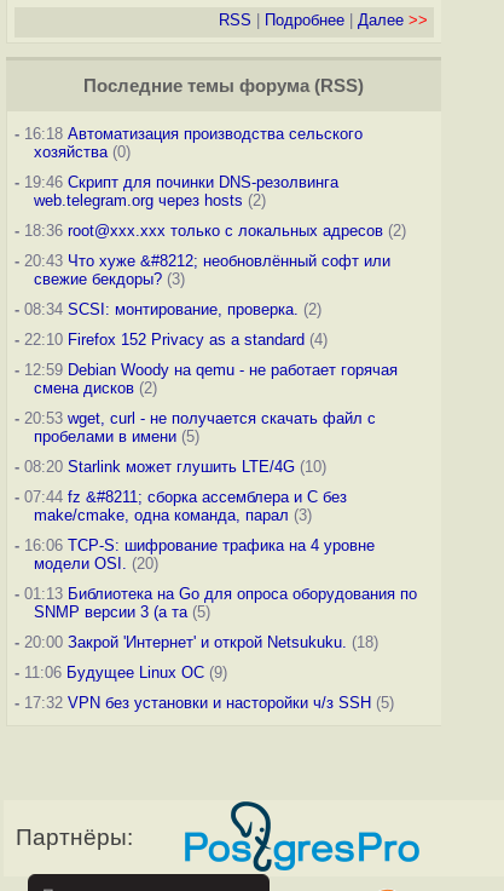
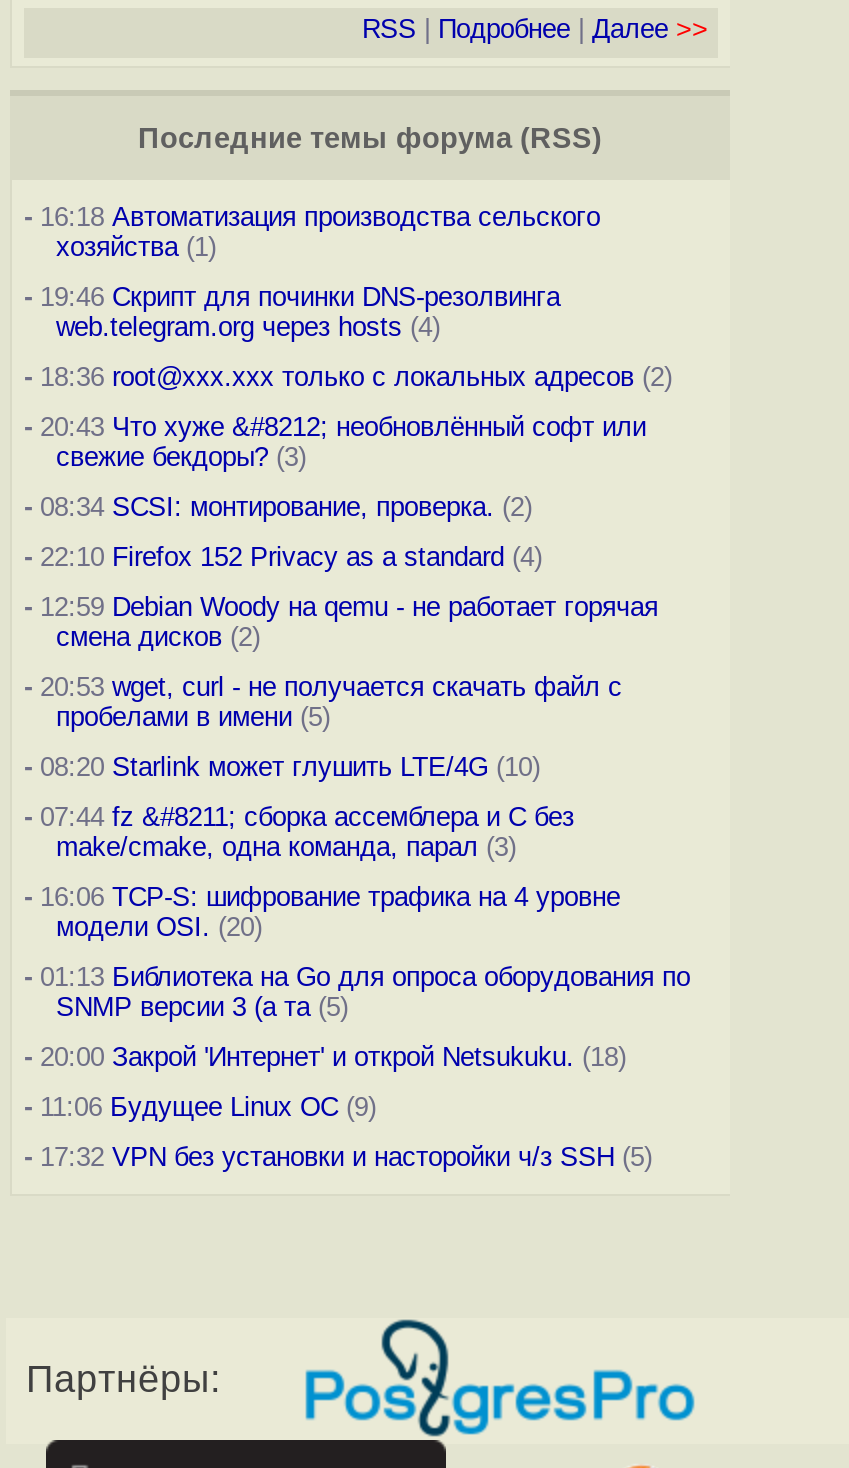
- хозяйства (0)
+ хозяйства (1)

- web.telegram.org через hosts (2)
+ web.telegram.org через hosts (4)
